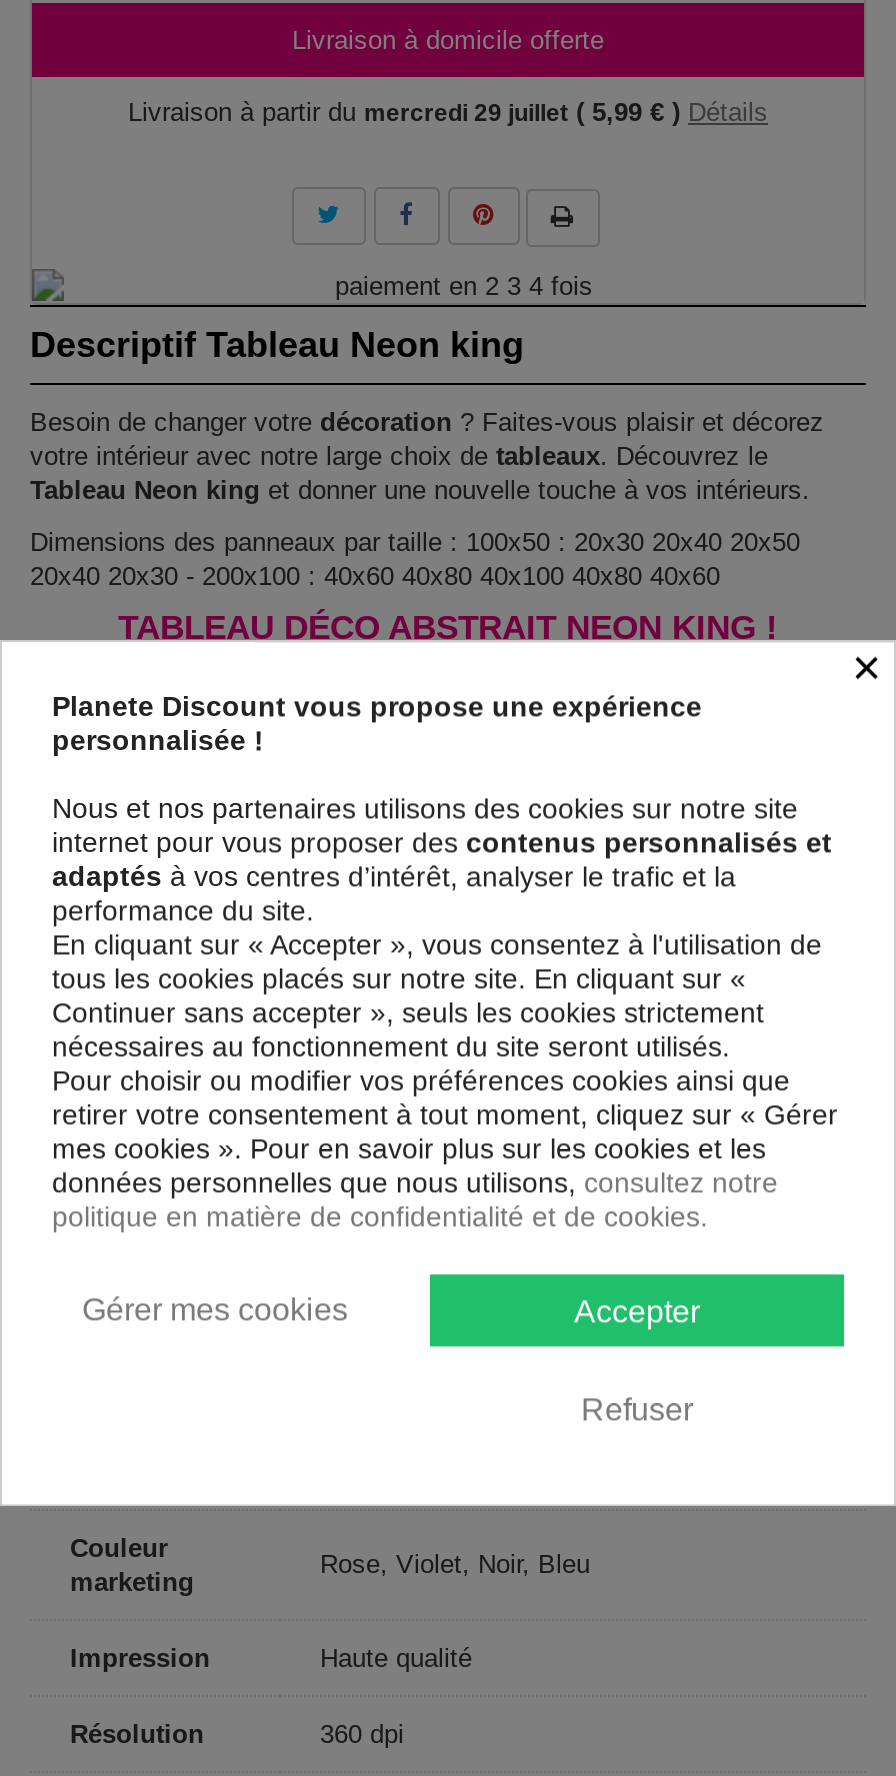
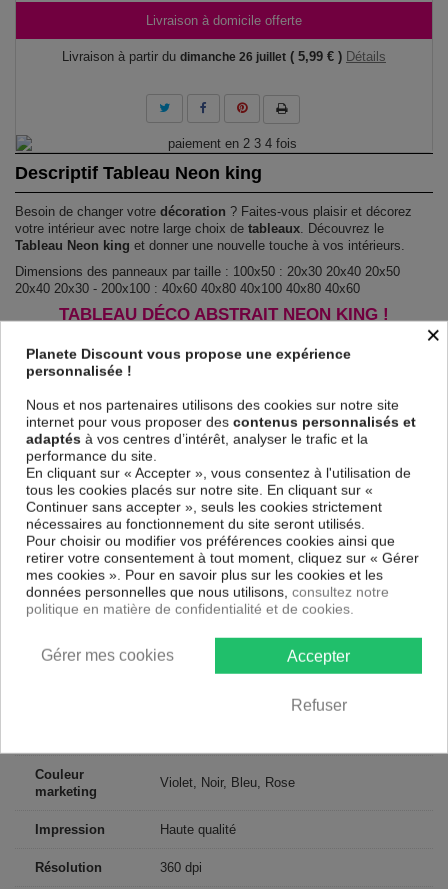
- Livraison à partir du mercredi 29 juillet ( 5,99 € ) Détails
+ Livraison à partir du dimanche 26 juillet ( 5,99 € ) Détails

- Rose, Violet, Noir, Bleu
+ Violet, Noir, Bleu, Rose
